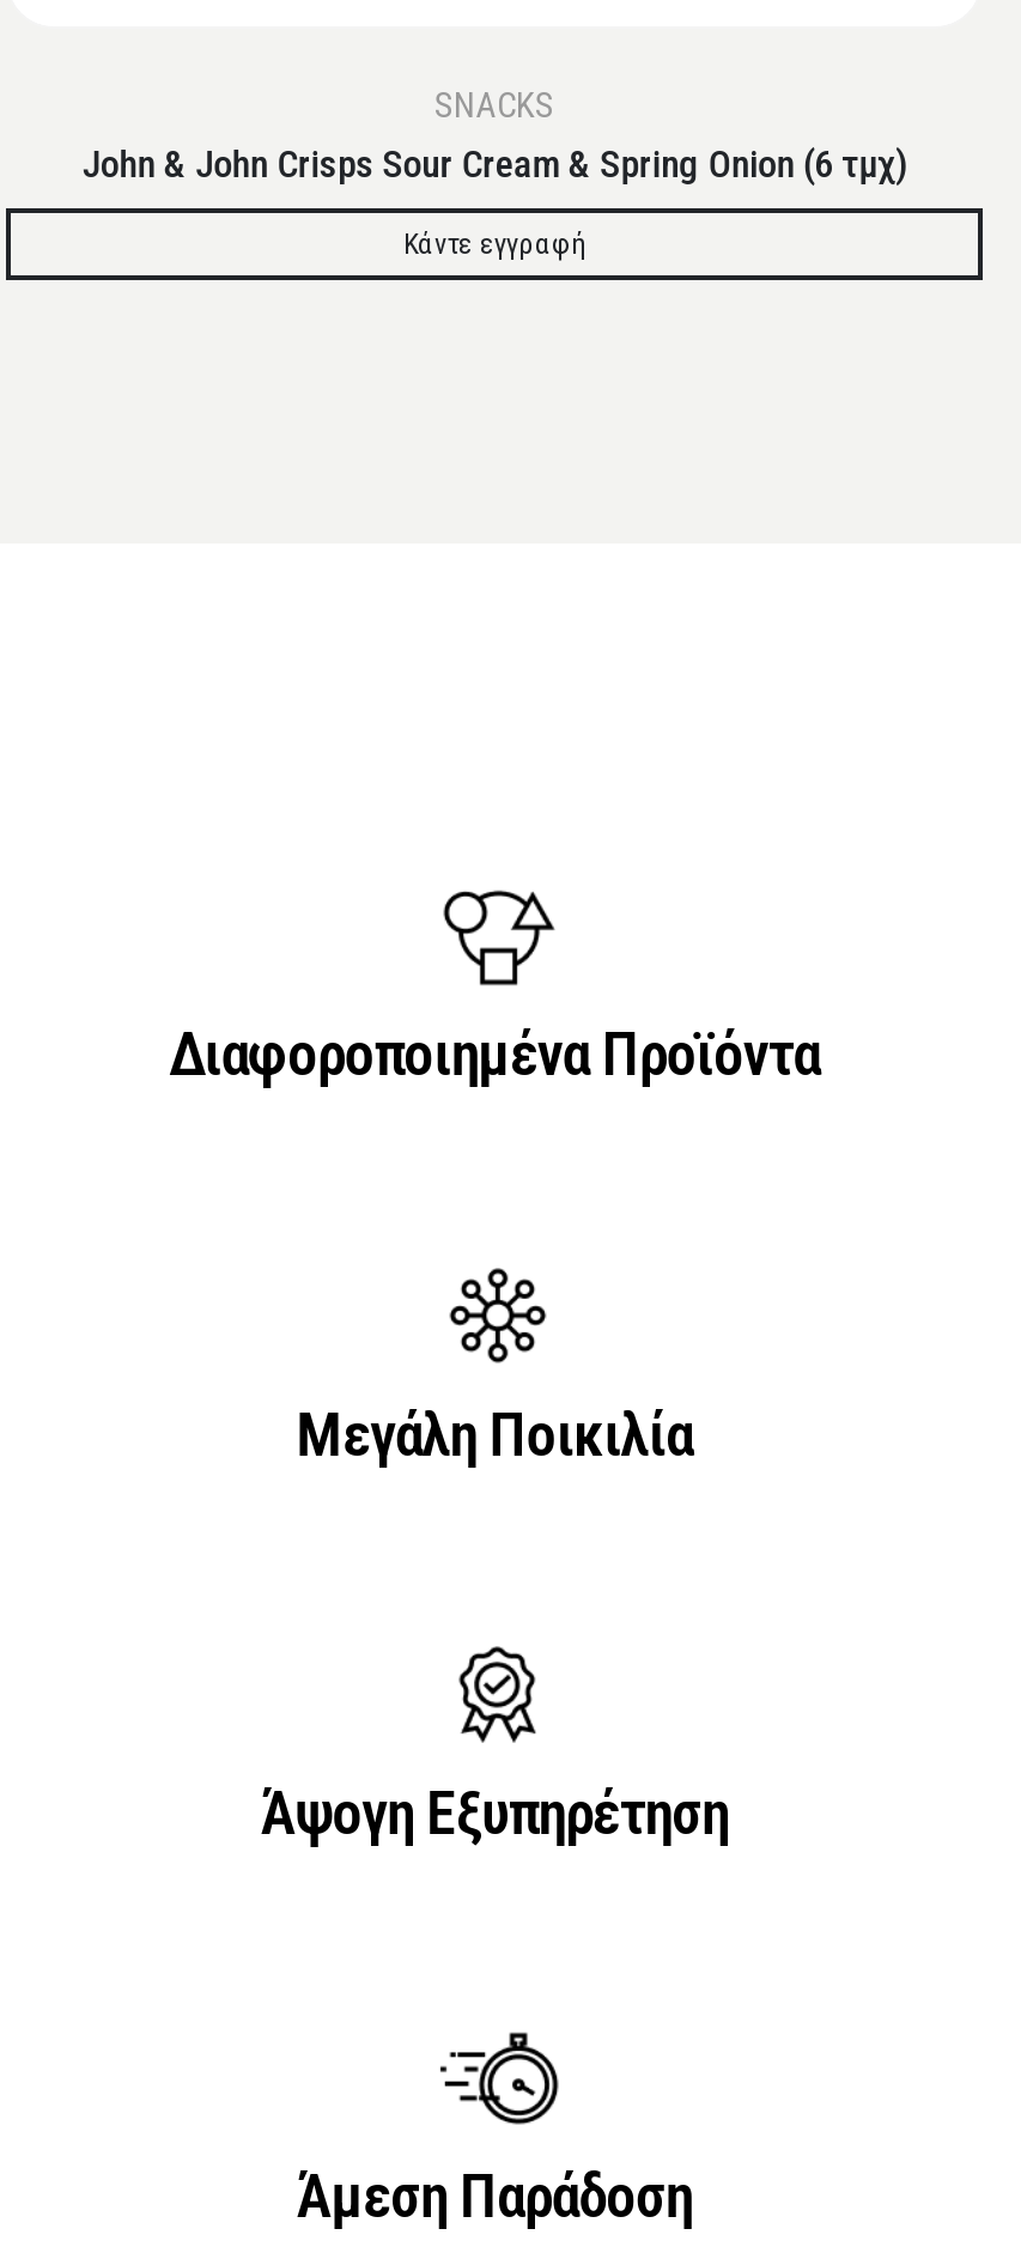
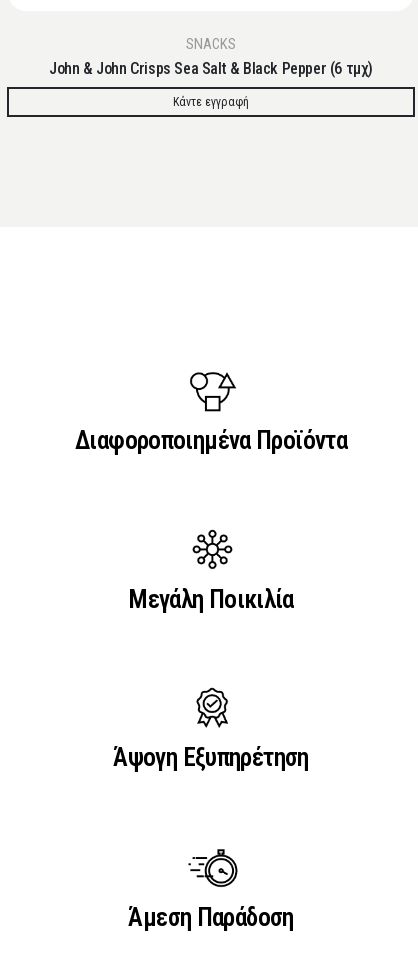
- John & John Crisps Sour Cream & Spring Onion (6 τμχ)
+ John & John Crisps Sea Salt & Black Pepper (6 τμχ)
